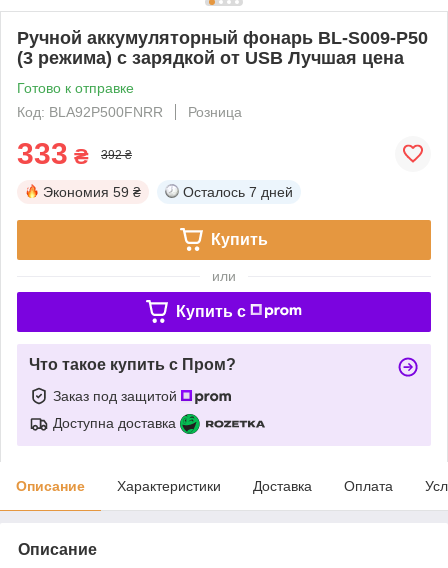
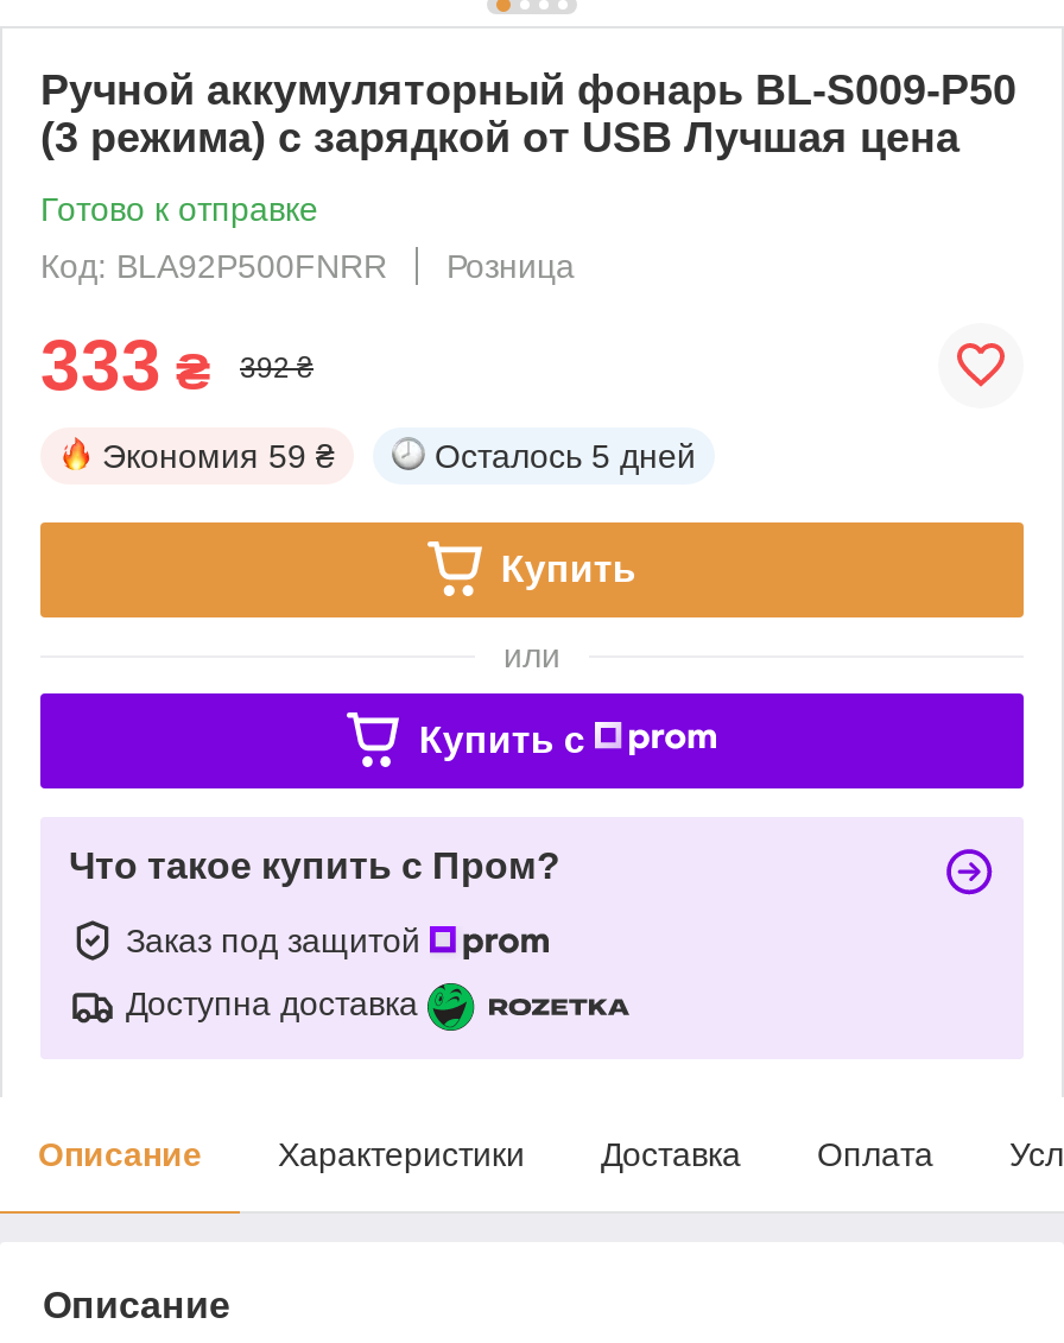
- Осталось 7 дней
+ Осталось 5 дней
